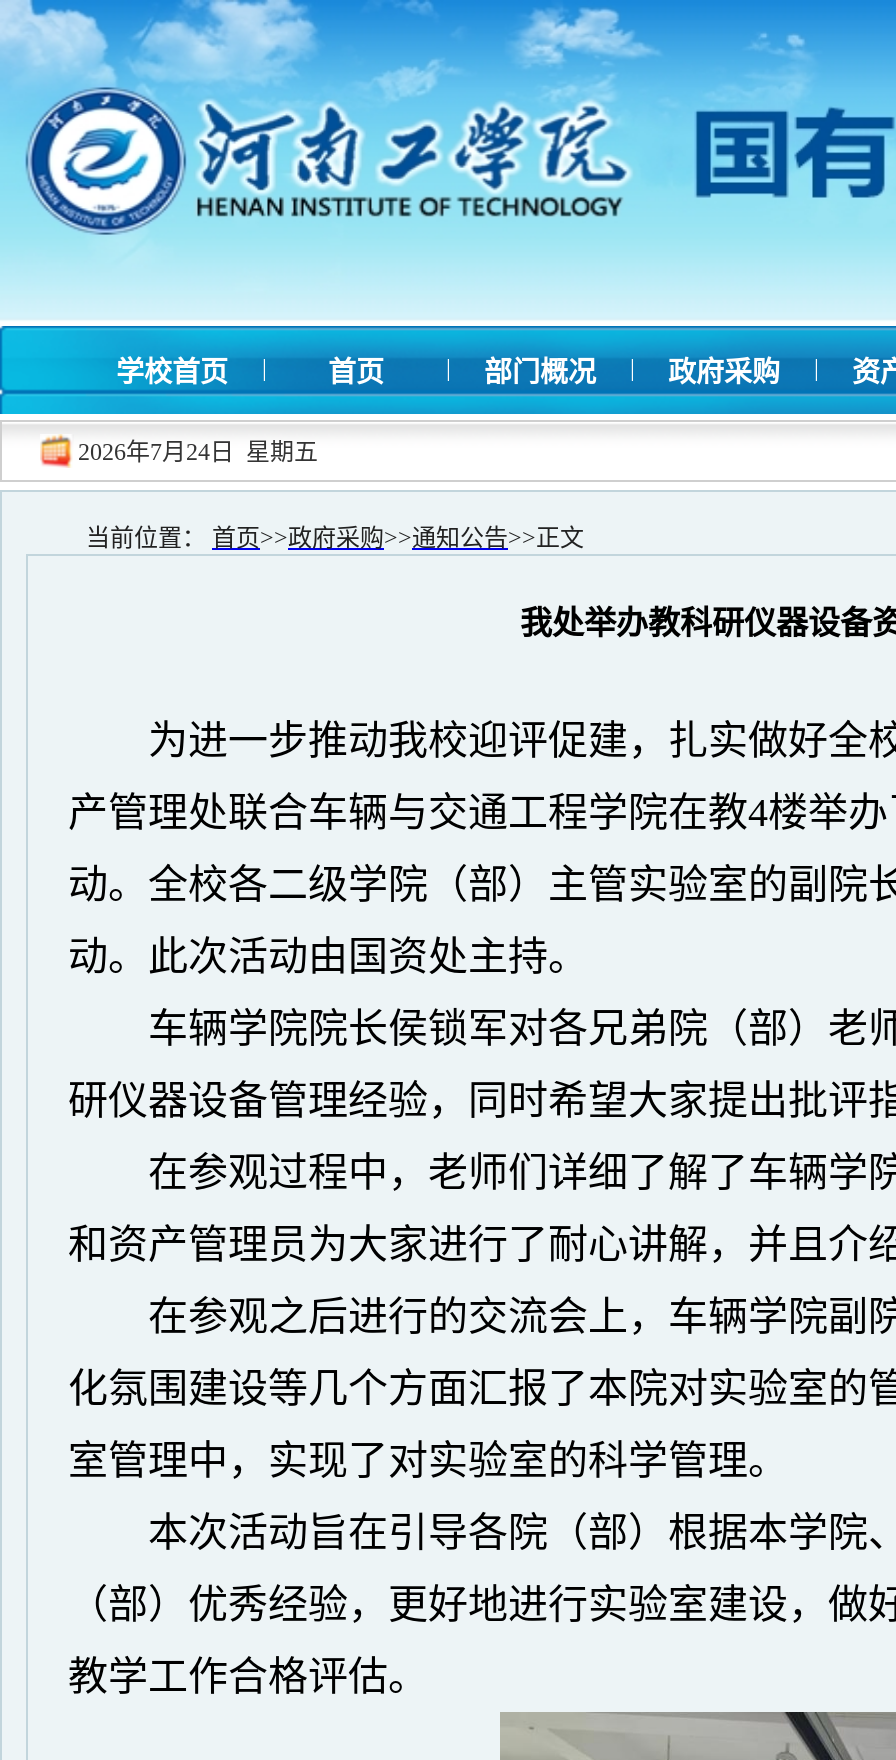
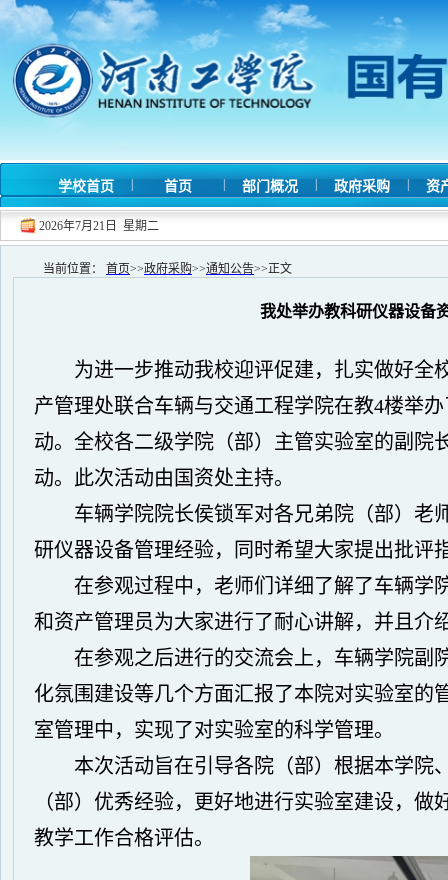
- 2026年7月24日 星期五
+ 2026年7月21日 星期二
